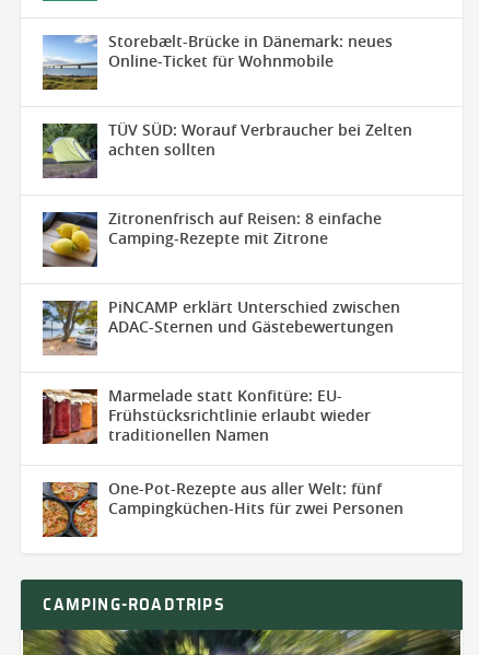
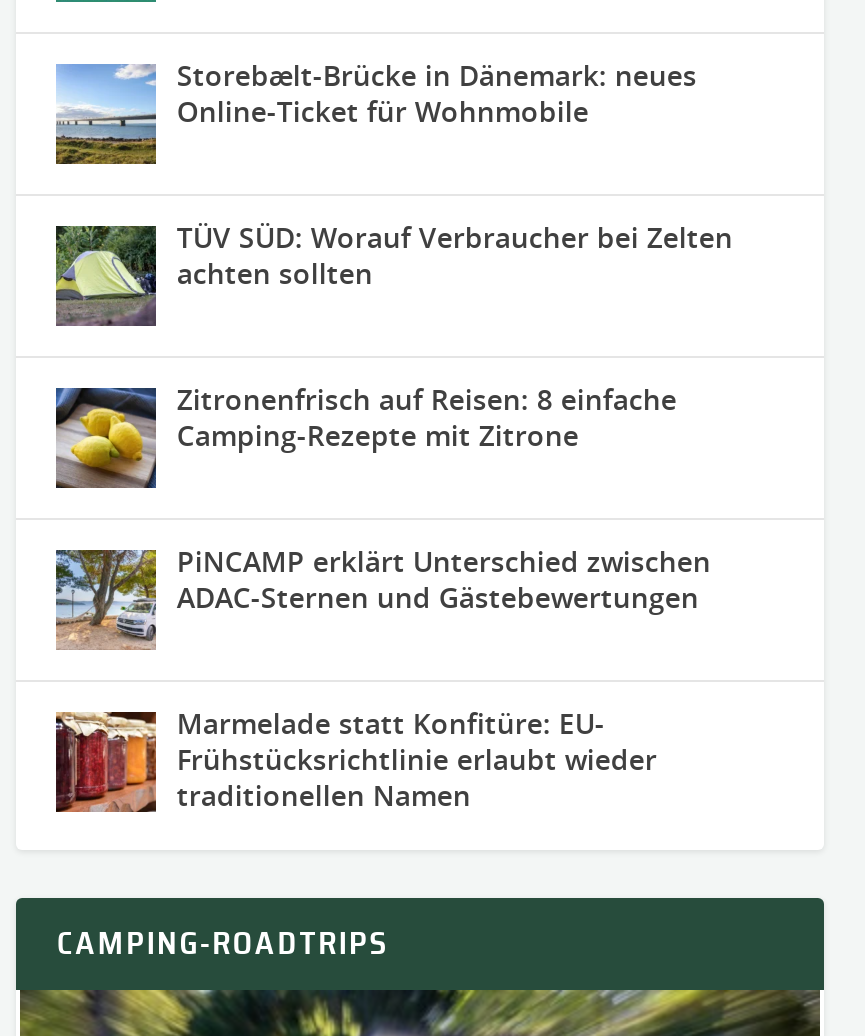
- [image]
- One-Pot-Rezepte aus aller Welt: fünf
- Campingküchen-Hits für zwei Personen
